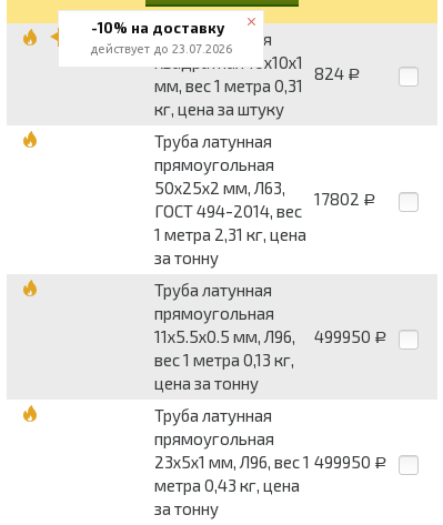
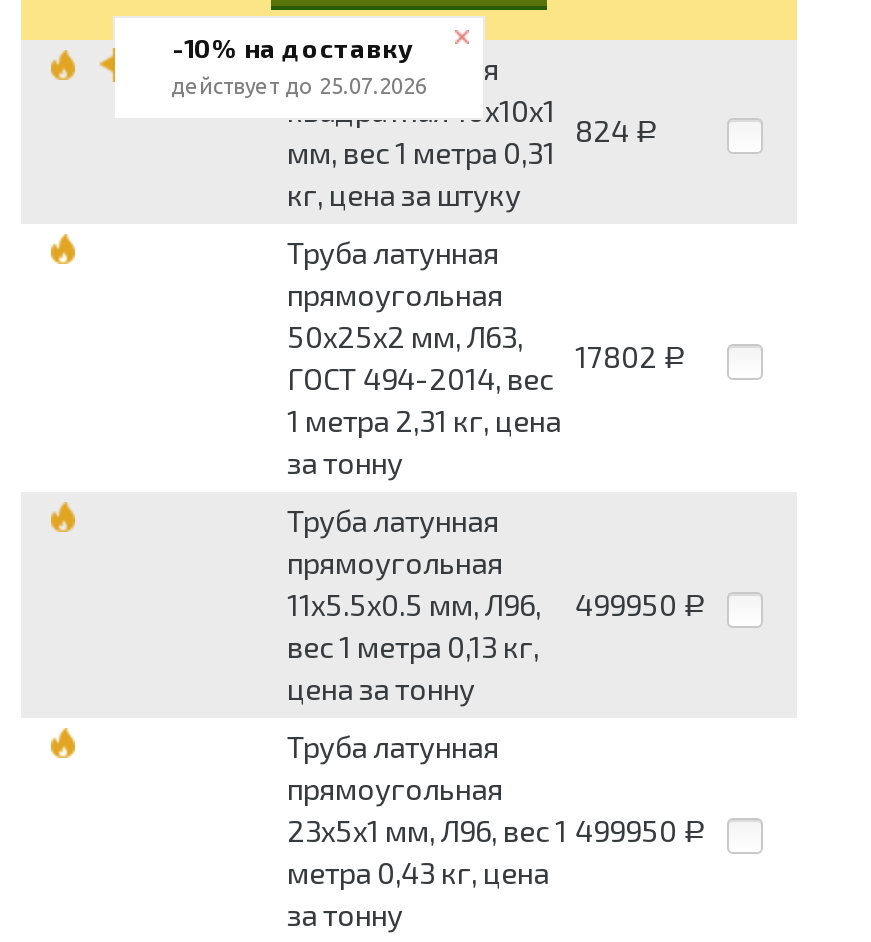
- действует до 23.07.2026
+ действует до 25.07.2026
